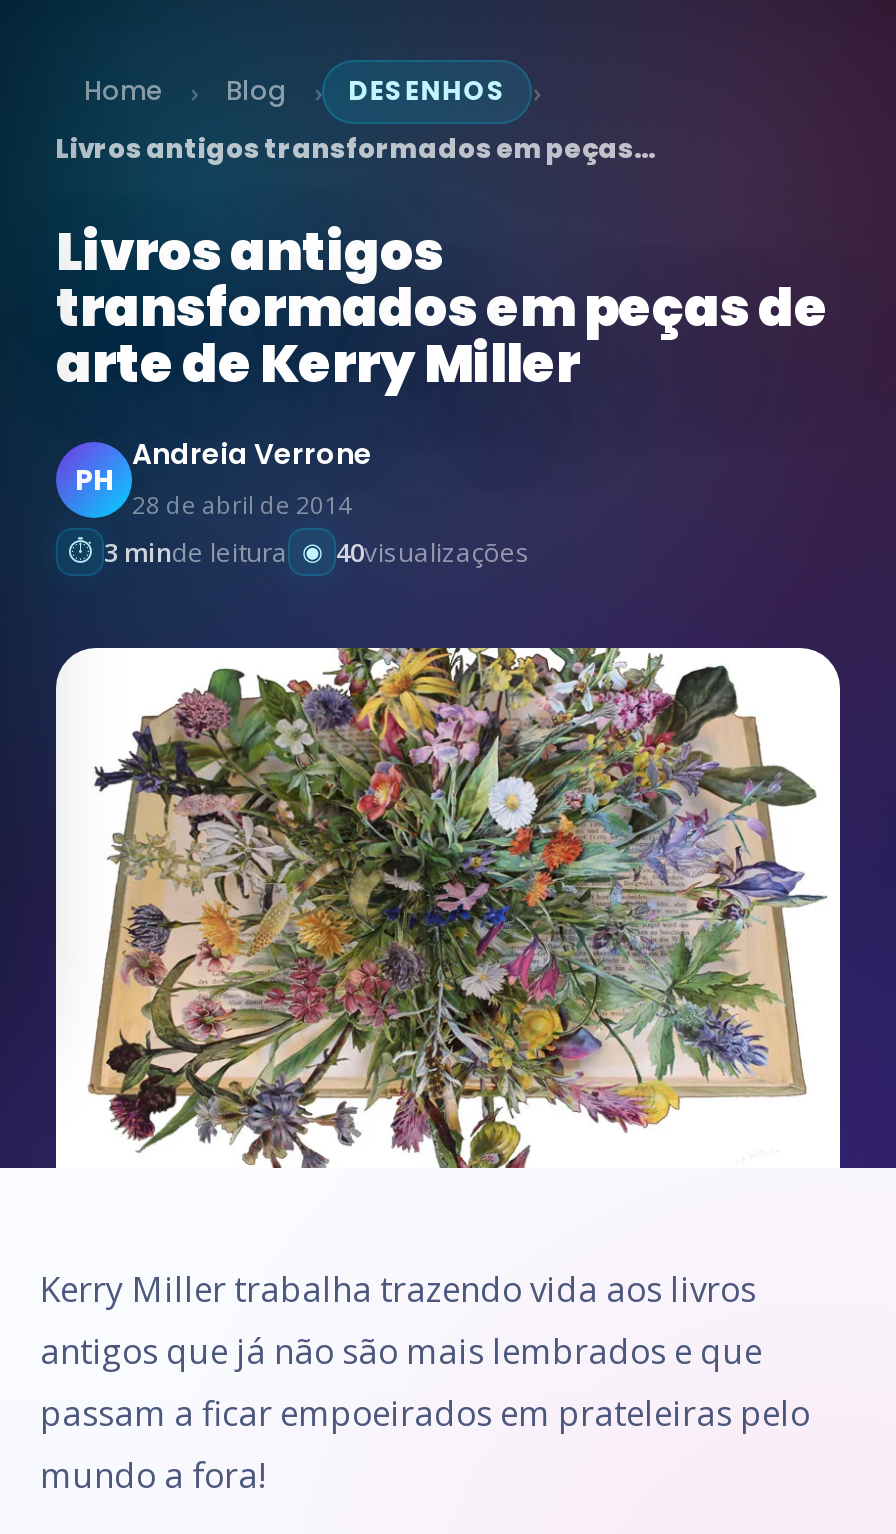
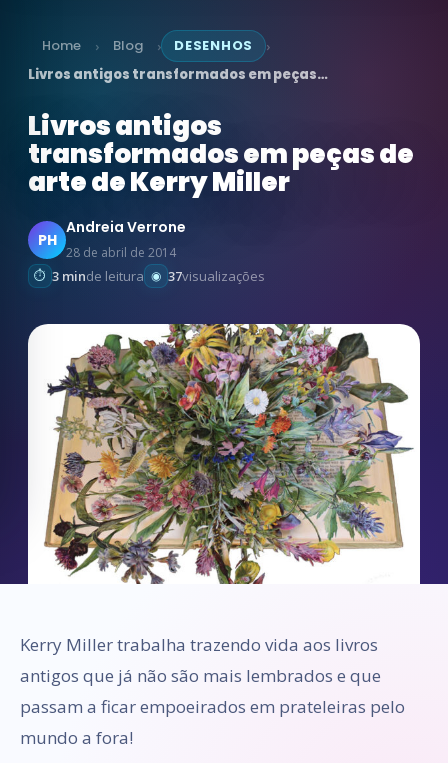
- 40visualizações
+ 37visualizações
